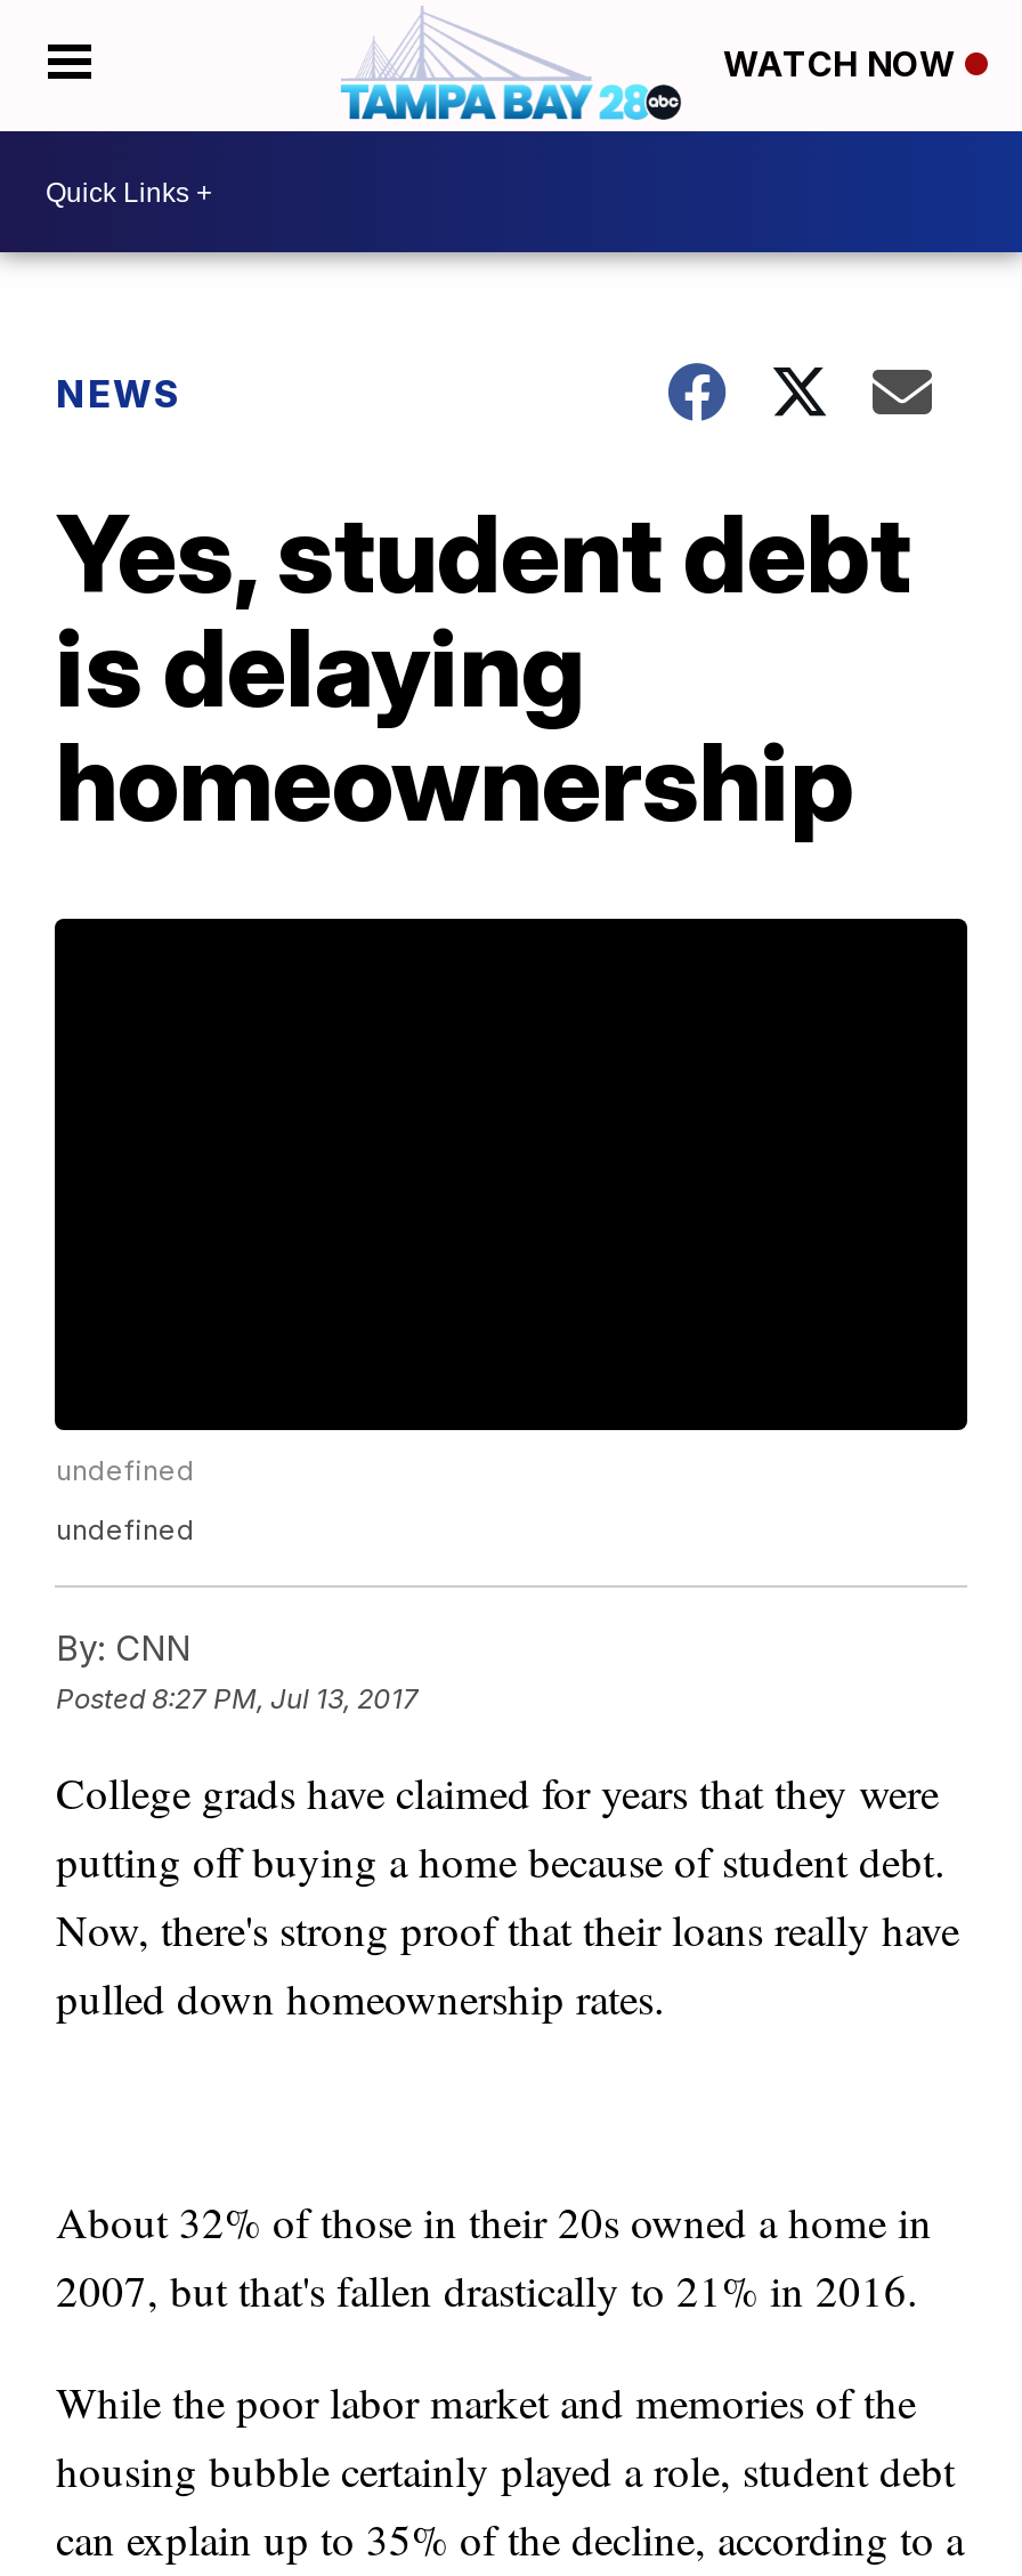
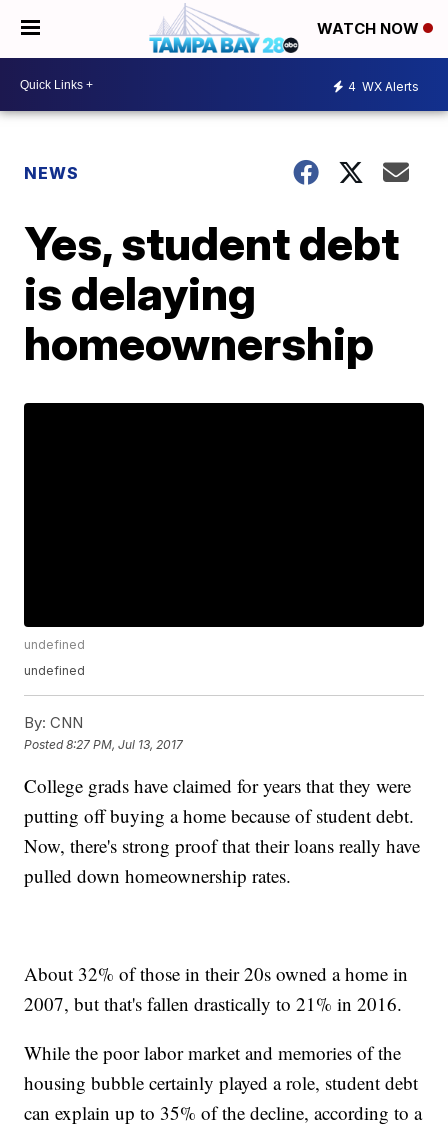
+ 4 WX Alerts
